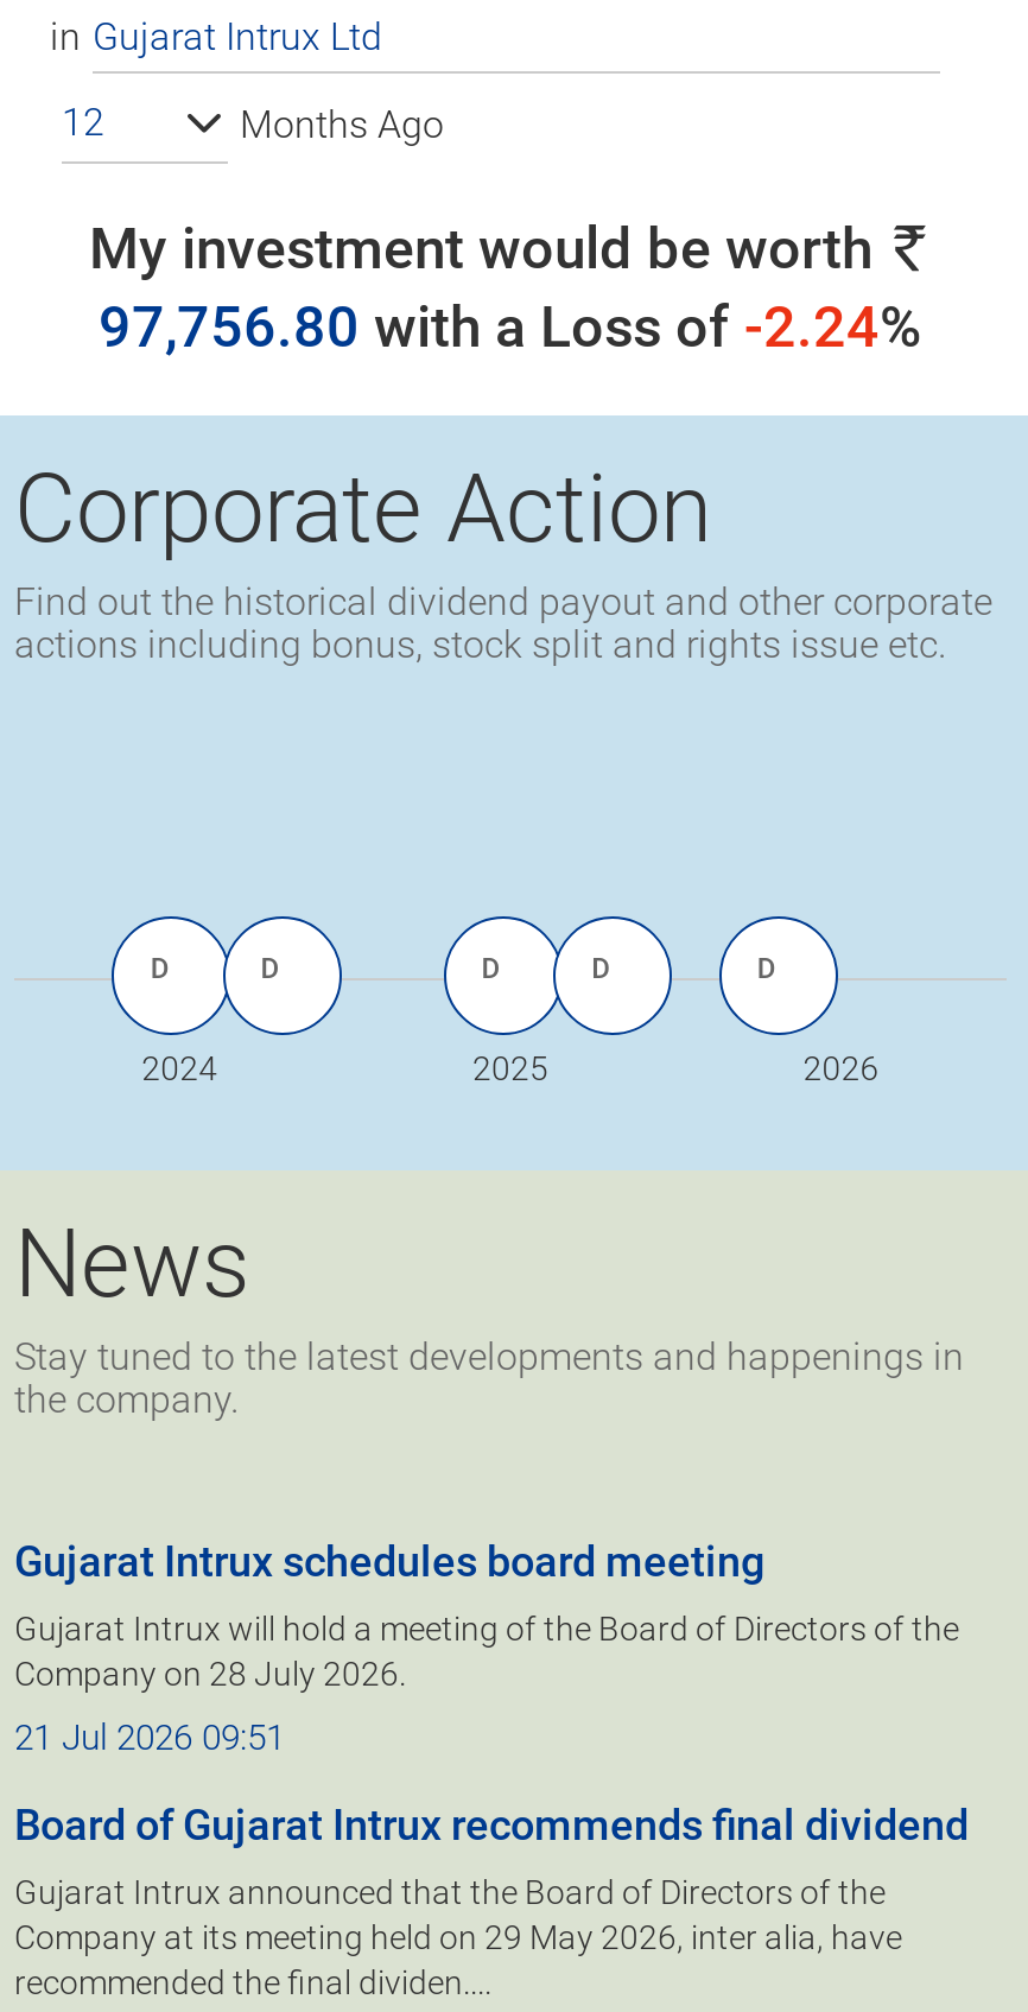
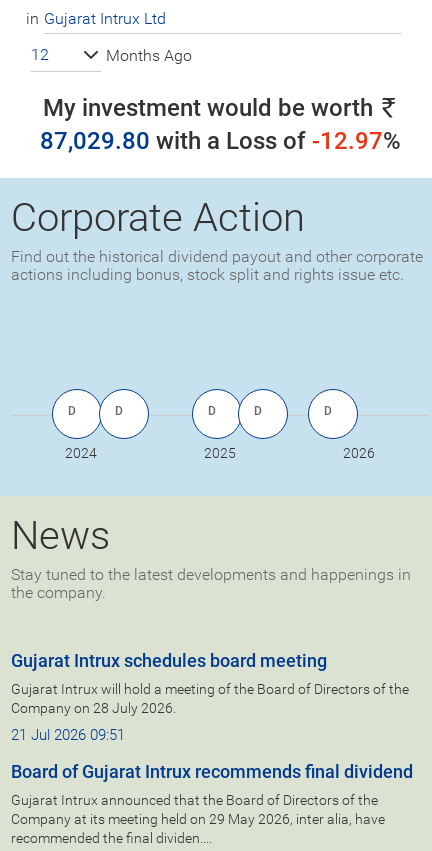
- 97,756.80 with a Loss of -2.24%
+ 87,029.80 with a Loss of -12.97%
